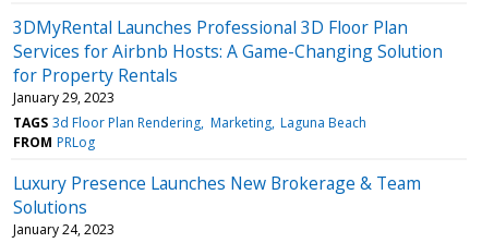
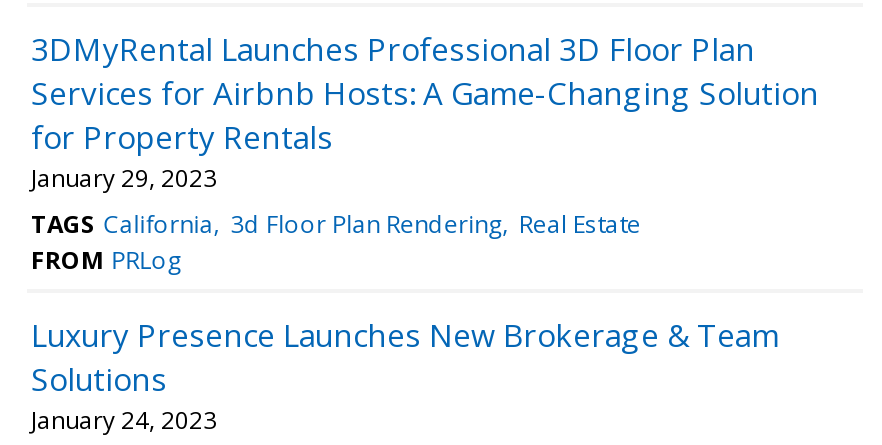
- TAGS 3d Floor Plan Rendering Marketing Laguna Beach
+ TAGS California 3d Floor Plan Rendering Real Estate
